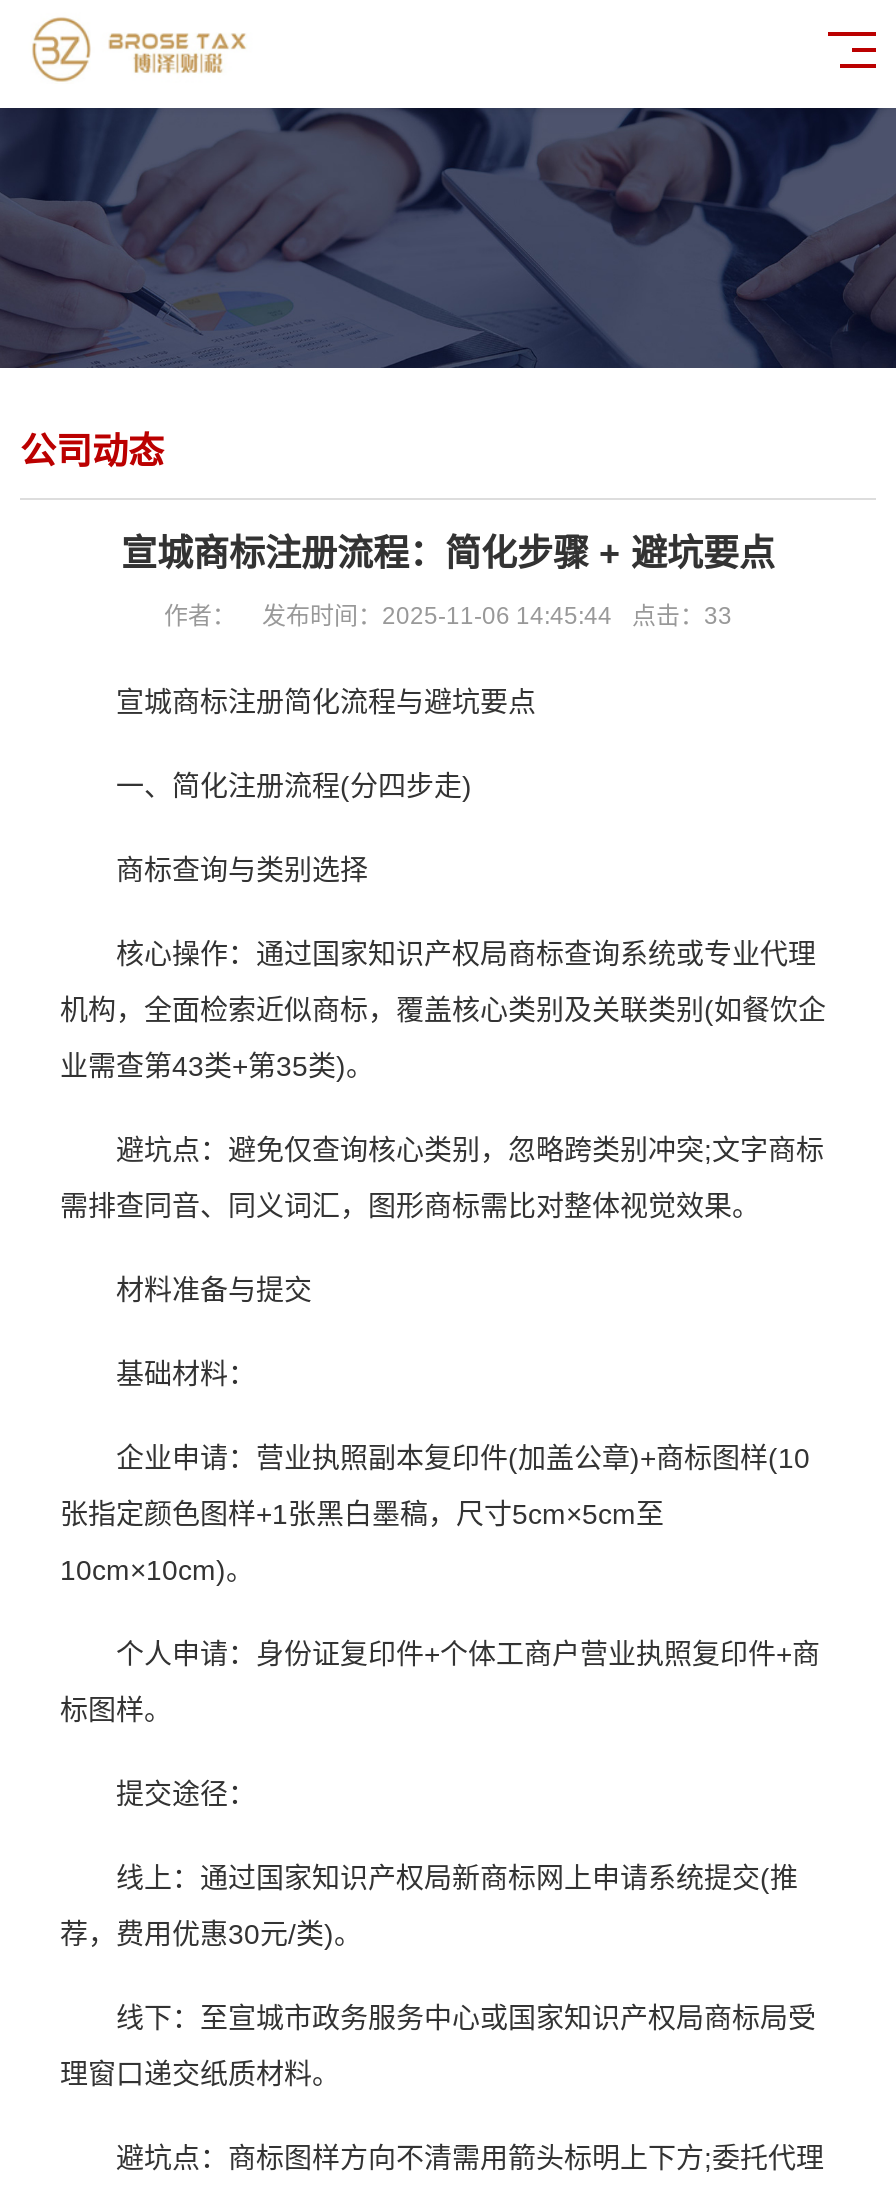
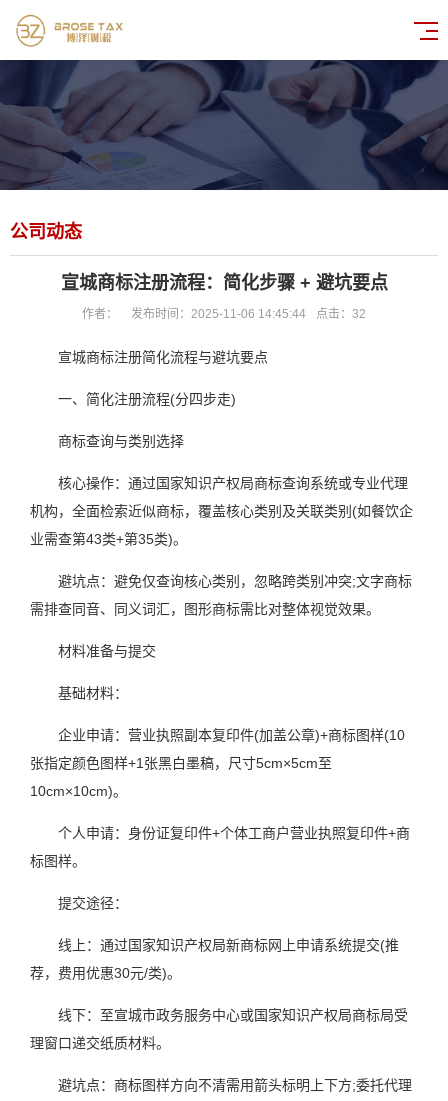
- 作者： 发布时间：2025-11-06 14:45:44 点击：33
+ 作者： 发布时间：2025-11-06 14:45:44 点击：32
